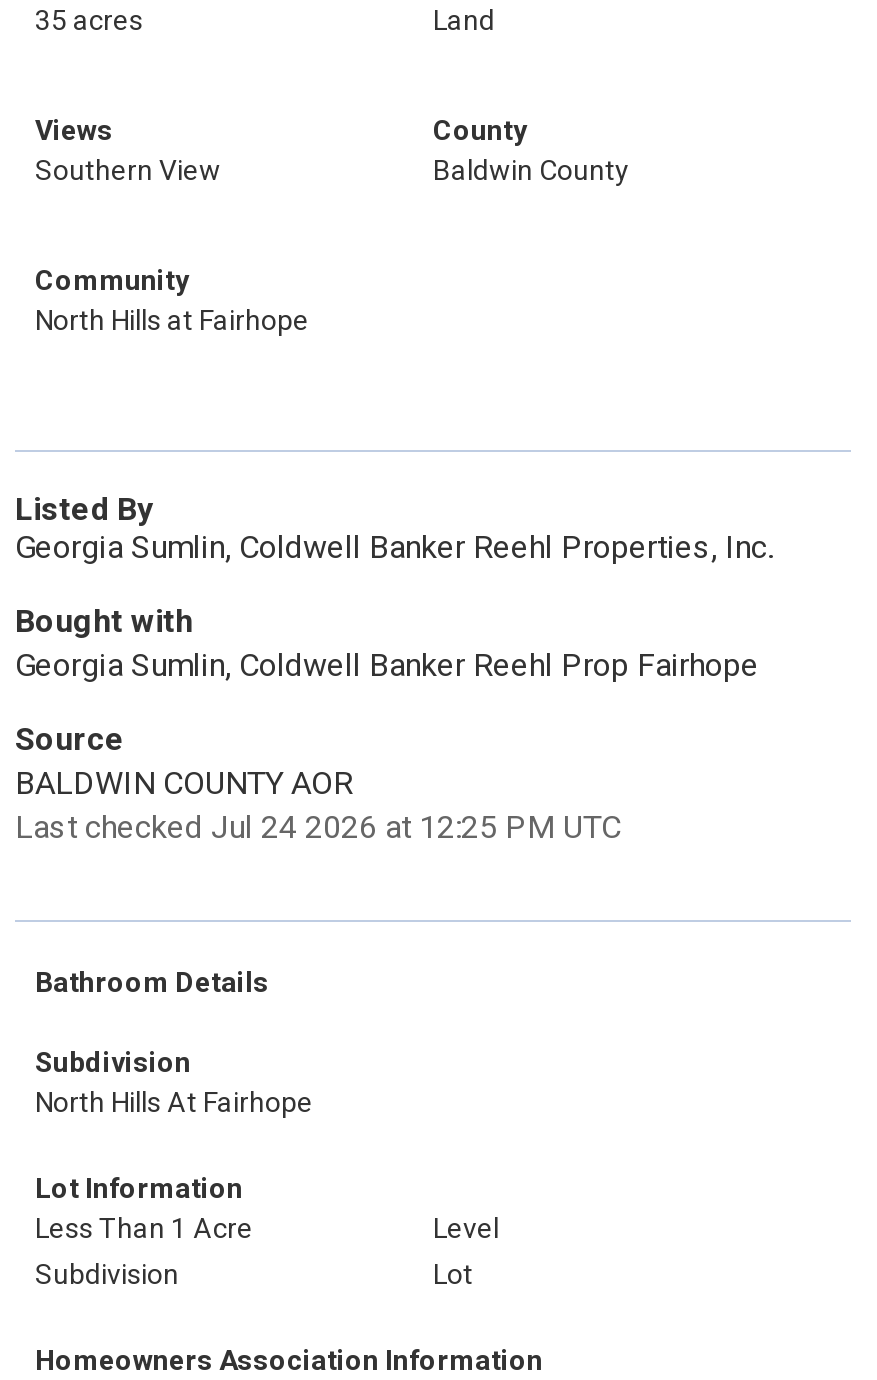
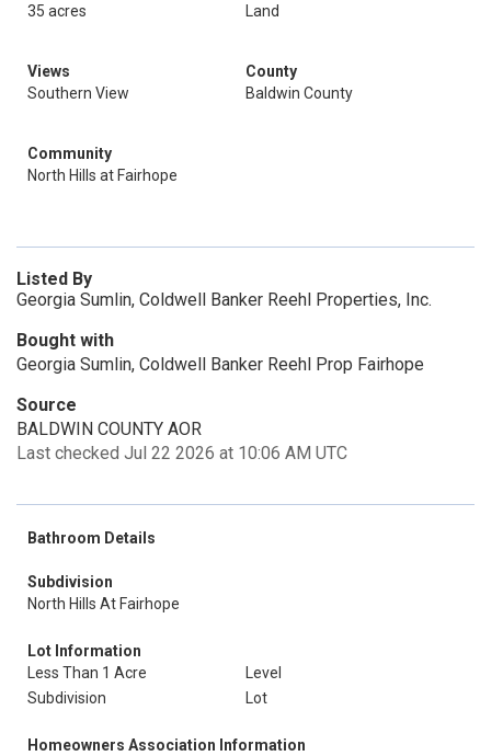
- Last checked Jul 24 2026 at 12:25 PM UTC
+ Last checked Jul 22 2026 at 10:06 AM UTC
